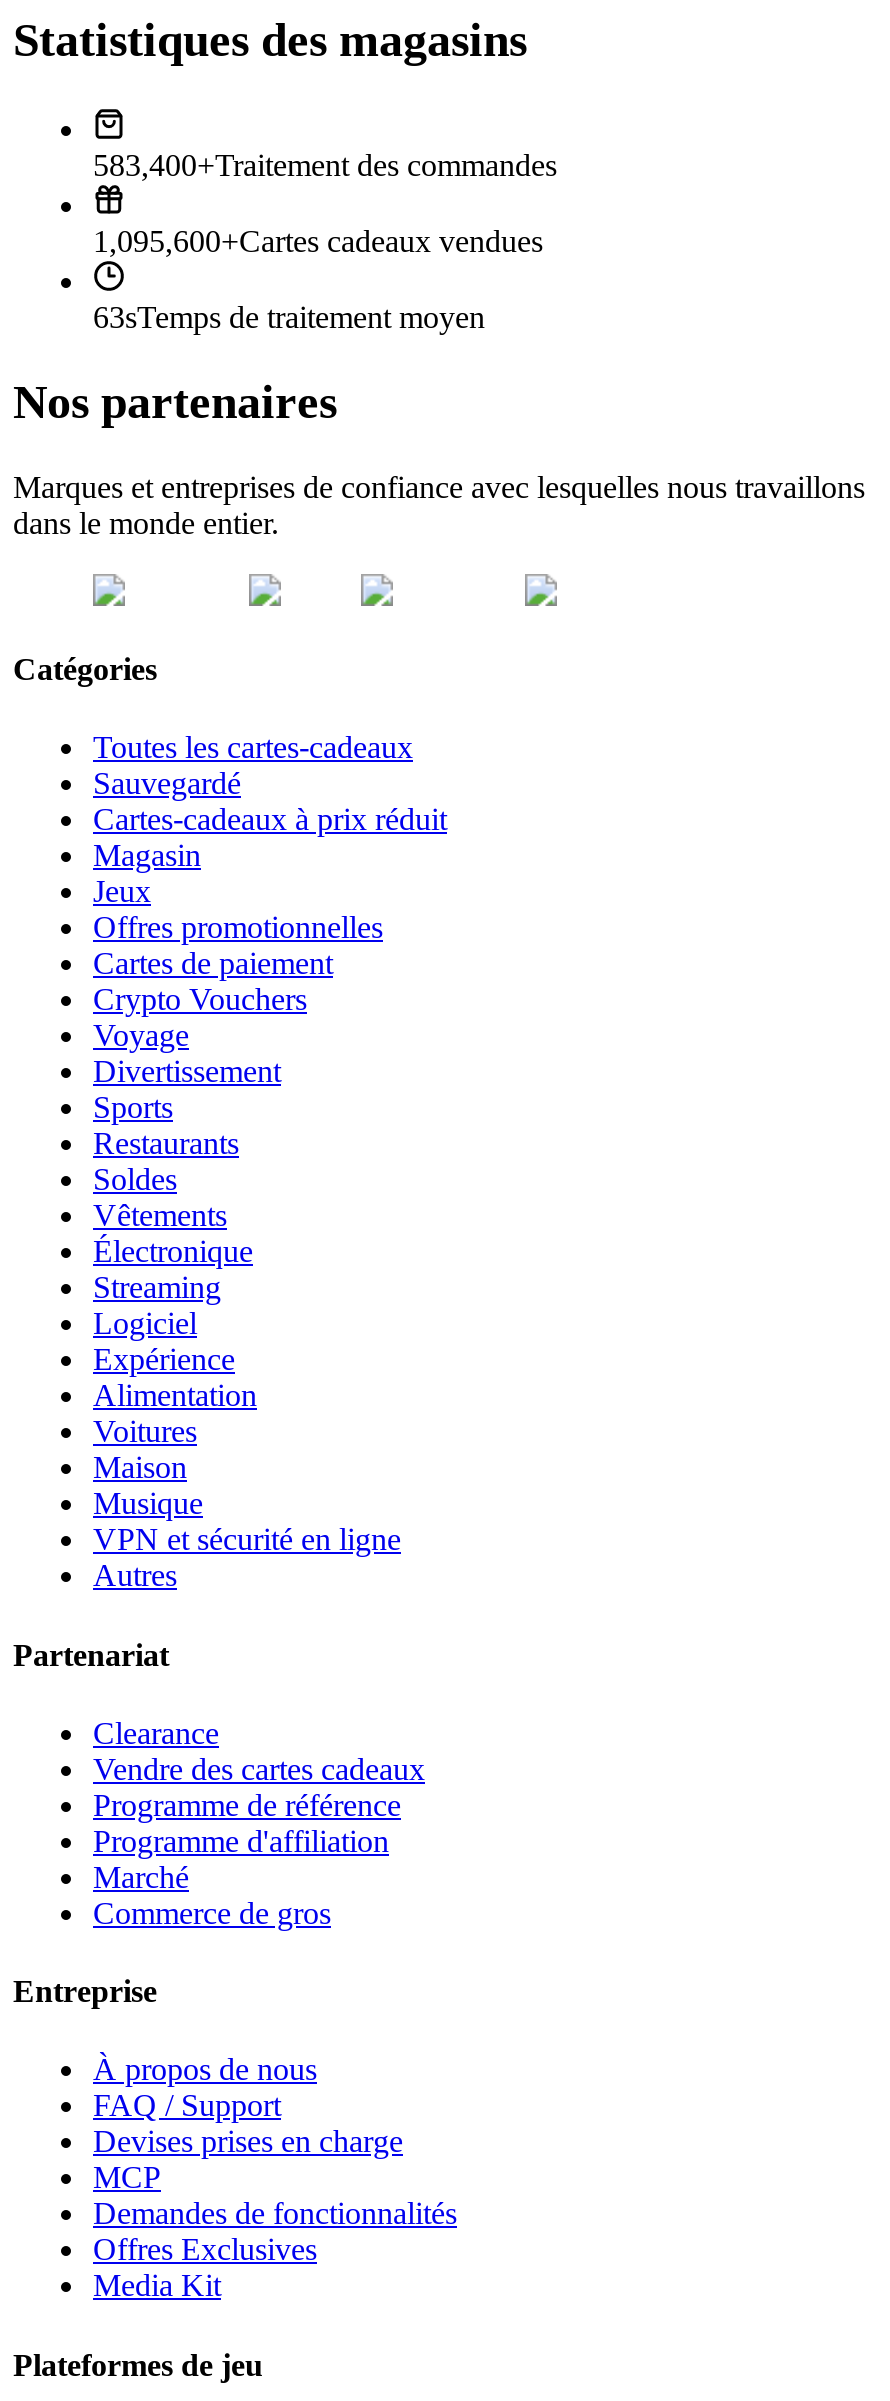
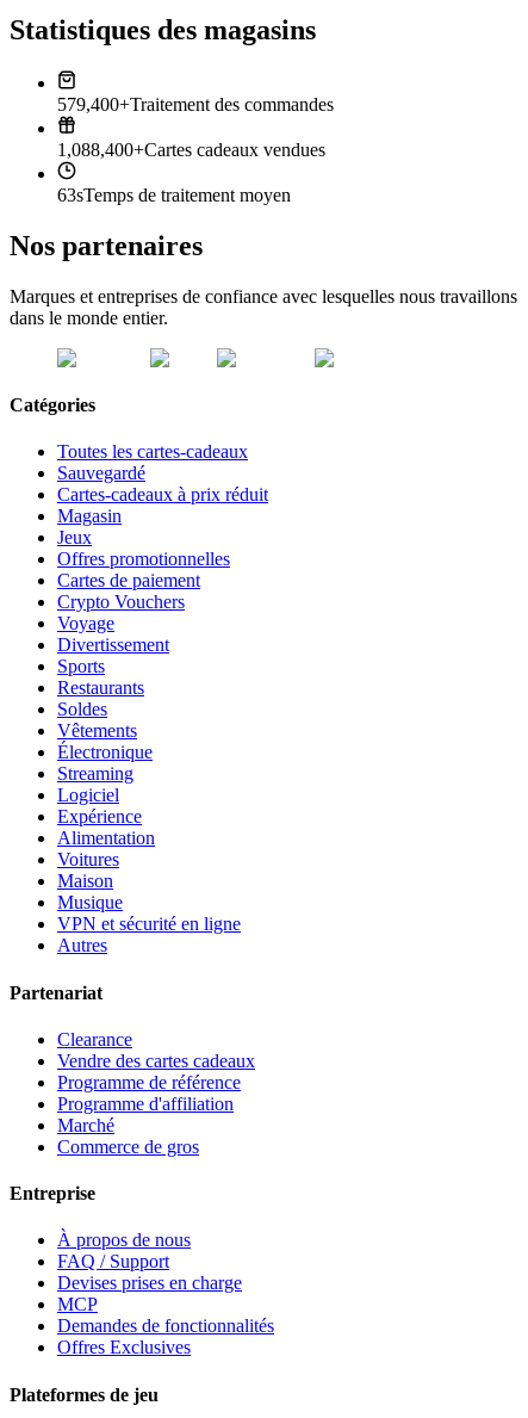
- 583,400+Traitement des commandes
+ 579,400+Traitement des commandes

- 1,095,600+Cartes cadeaux vendues
+ 1,088,400+Cartes cadeaux vendues

- Media Kit
